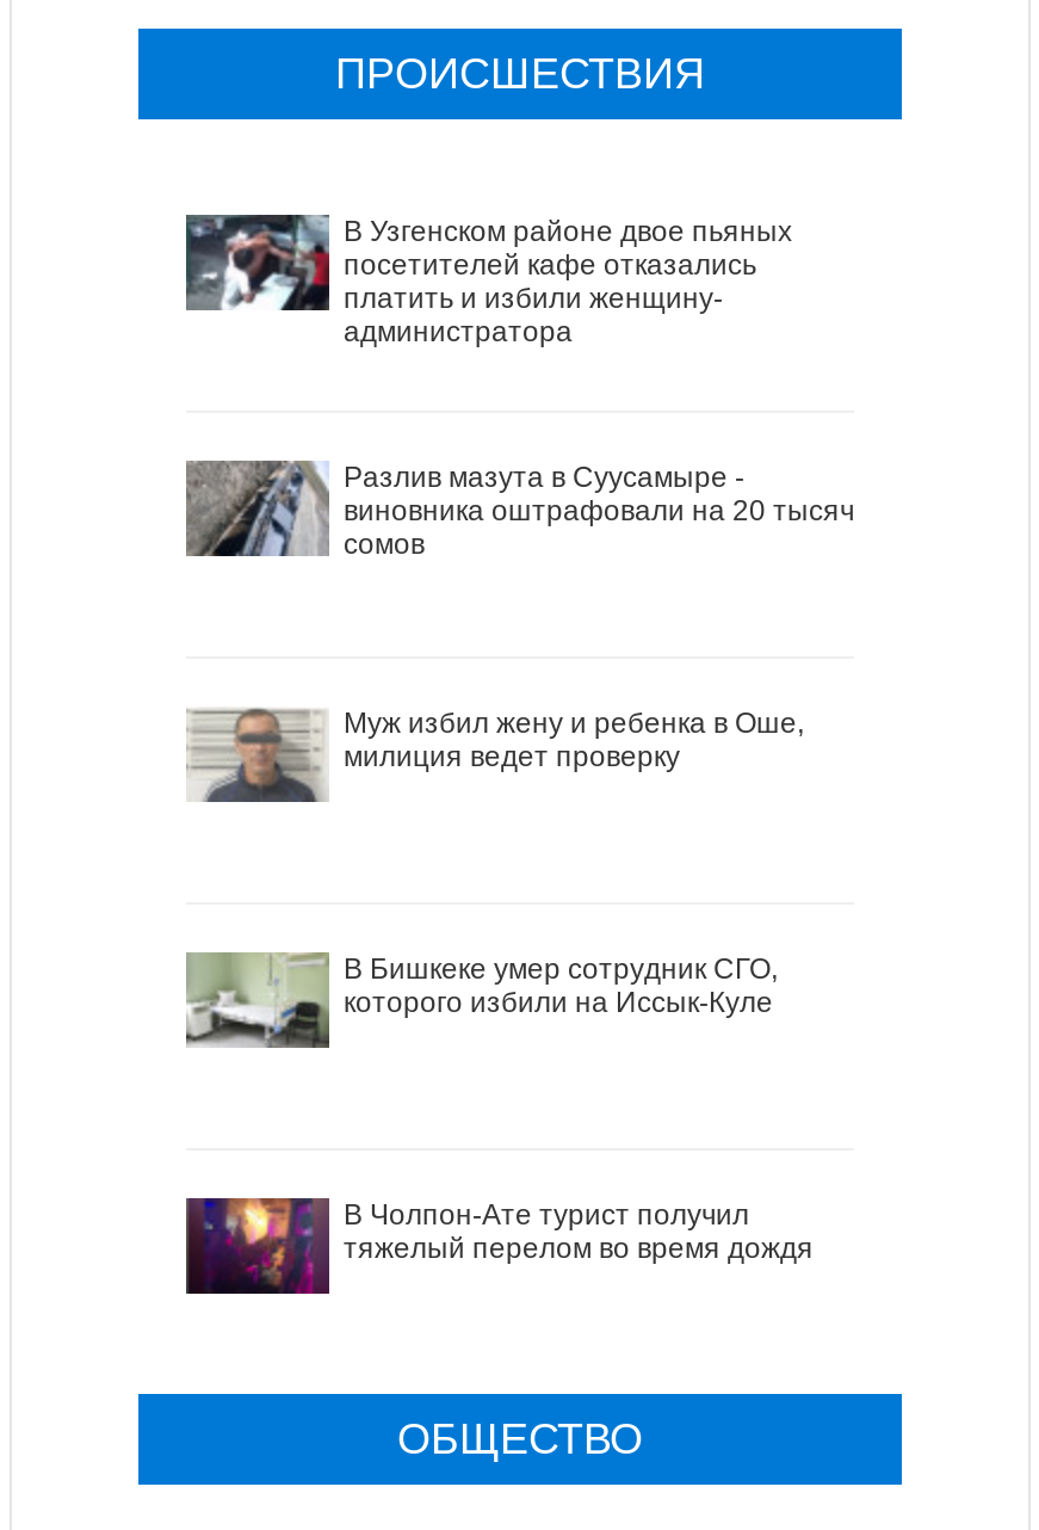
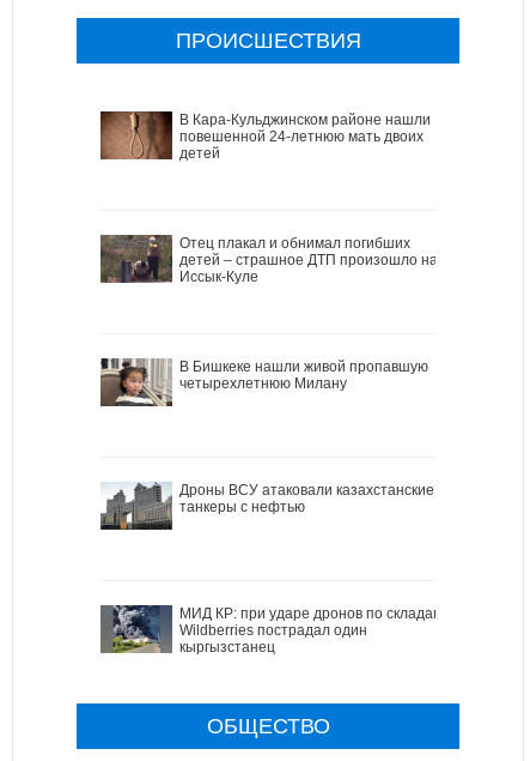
- [image]
- В Узгенском районе двое пьяных
- посетителей кафе отказались
- платить и избили женщину-
- администратора
+ [image]
+ В Кара-Кульджинском районе нашли
+ повешенной 24-летнюю мать двоих
+ детей

- [image]
- Разлив мазута в Суусамыре -
- виновника оштрафовали на 20 тысяч
- сомов
+ [image]
+ Отец плакал и обнимал погибших
+ детей – страшное ДТП произошло на
+ Иссык-Куле

- [image]
- Муж избил жену и ребенка в Оше,
- милиция ведет проверку
+ [image]
+ В Бишкеке нашли живой пропавшую
+ четырехлетнюю Милану

- [image]
- В Бишкеке умер сотрудник СГО,
- которого избили на Иссык-Куле
+ [image]
+ Дроны ВСУ атаковали казахстанские
+ танкеры с нефтью

- [image]
- В Чолпон-Ате турист получил
- тяжелый перелом во время дождя
+ [image]
+ МИД КР: при ударе дронов по складам
+ Wildberries пострадал один
+ кыргызстанец
